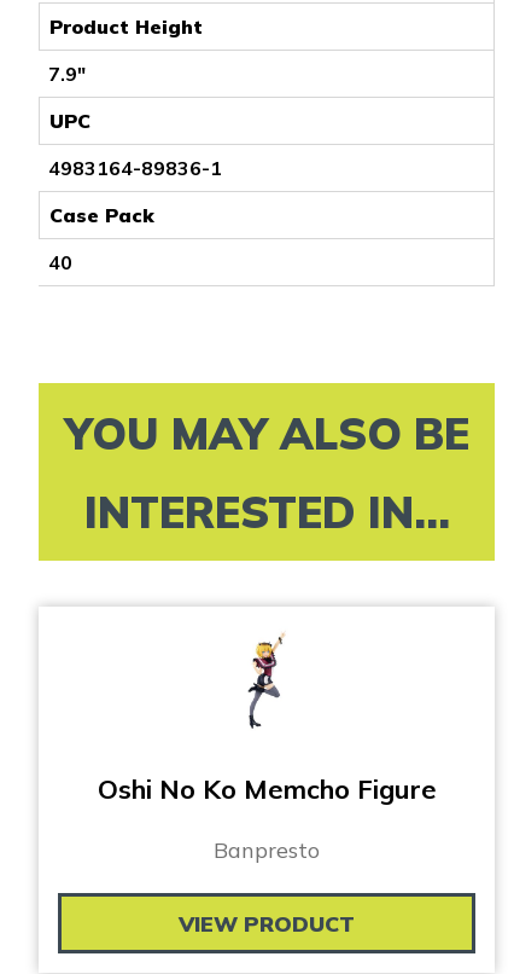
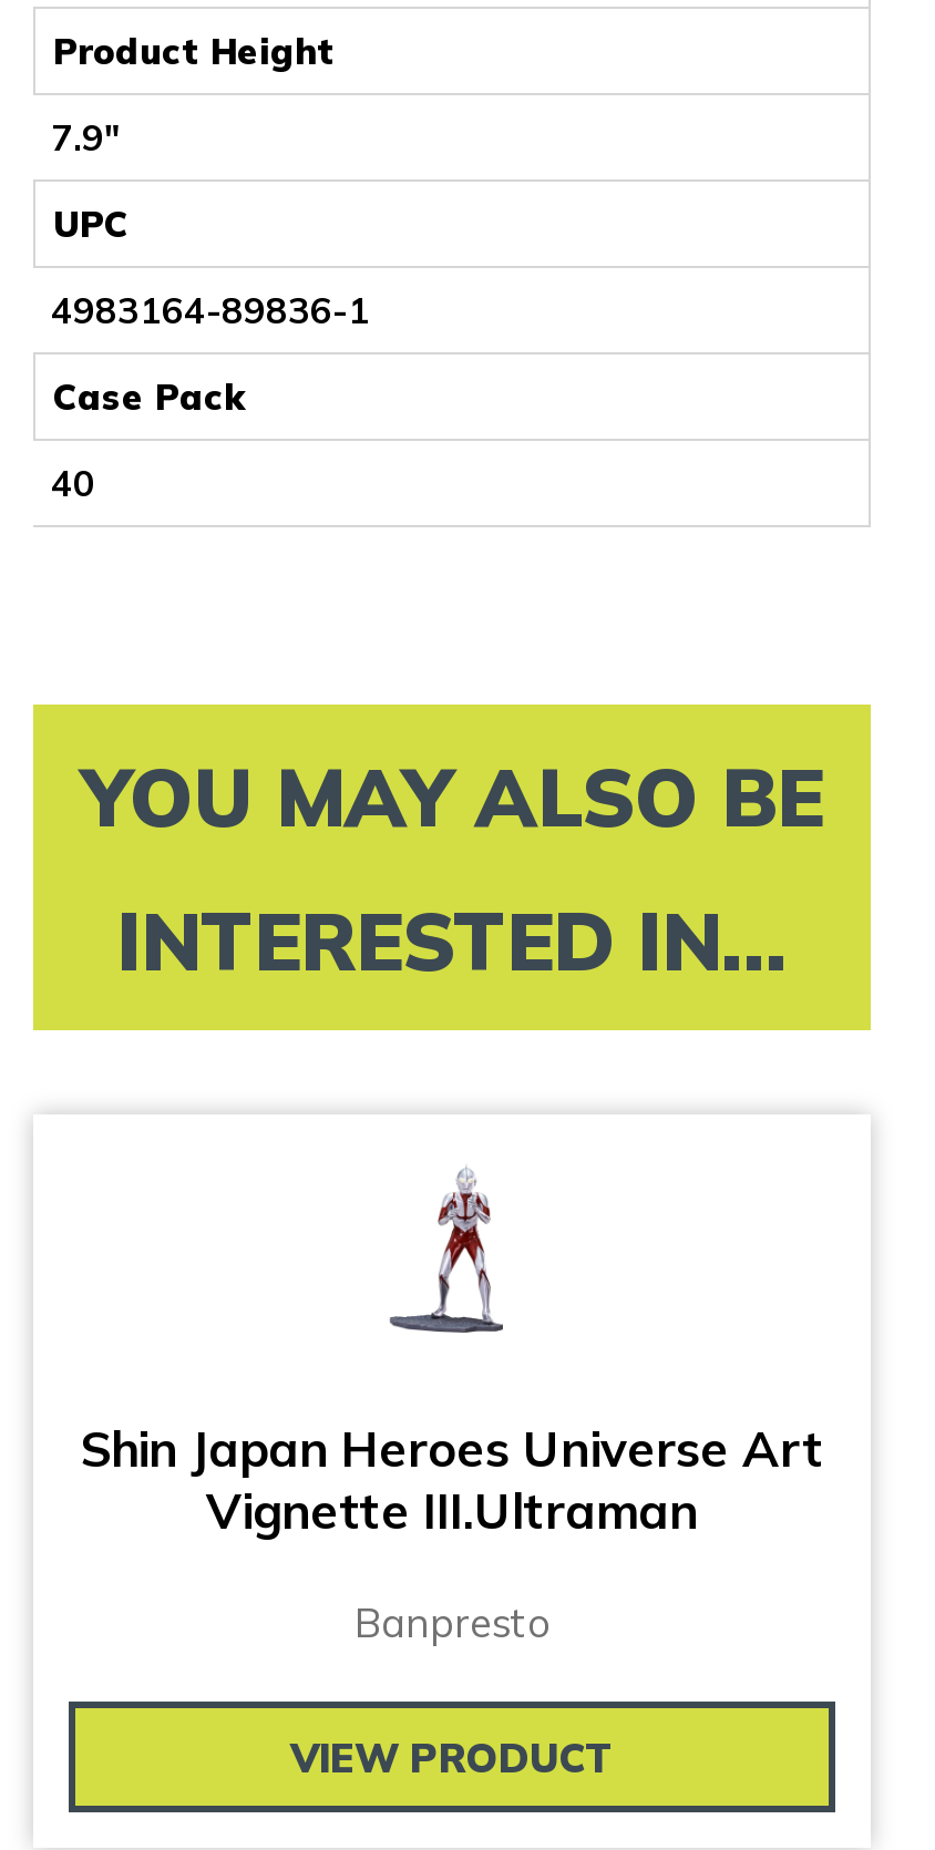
- [image]
- Oshi No Ko Memcho Figure
+ [image]
+ Shin Japan Heroes Universe Art
+ Vignette III.Ultraman
